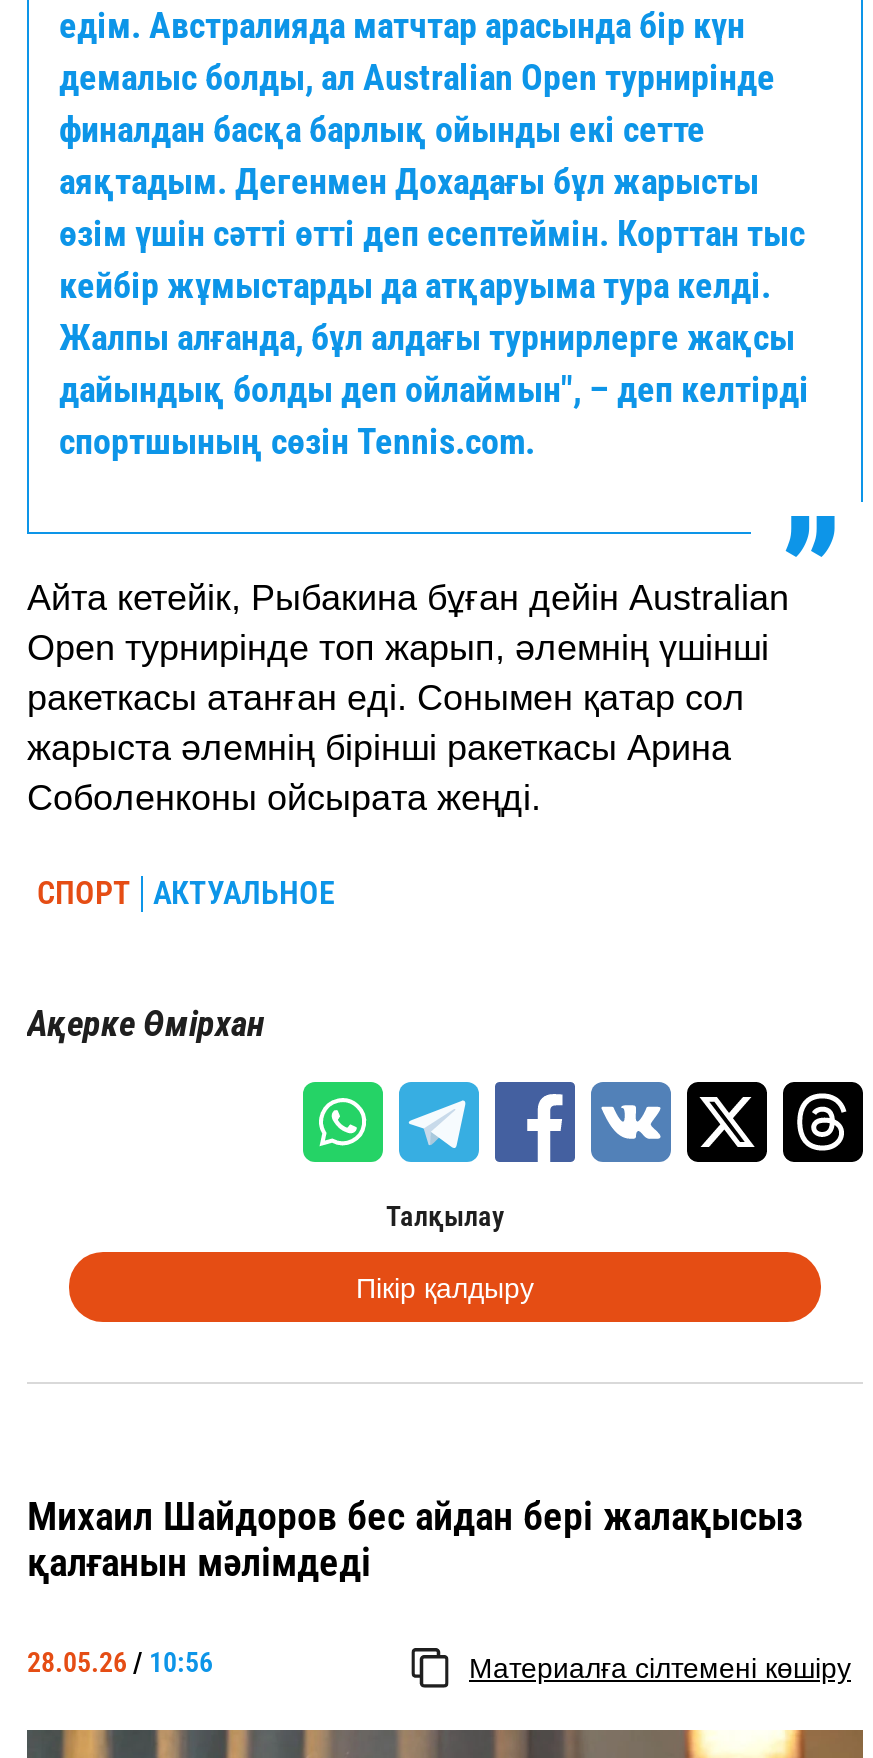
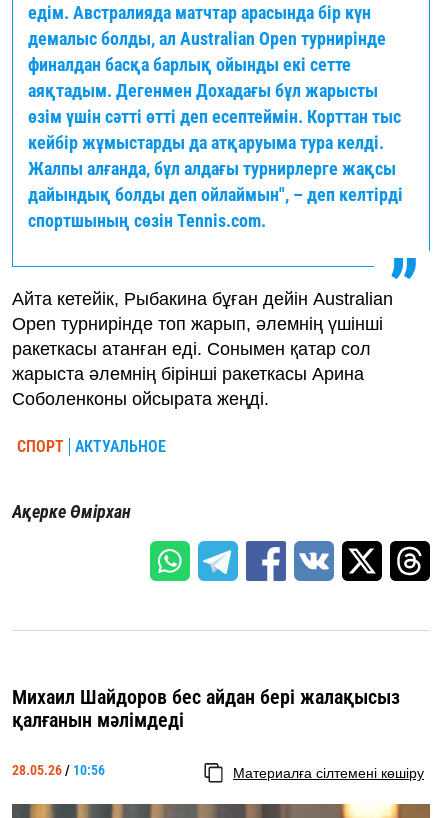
- Талқылау
- Пікір қалдыру
